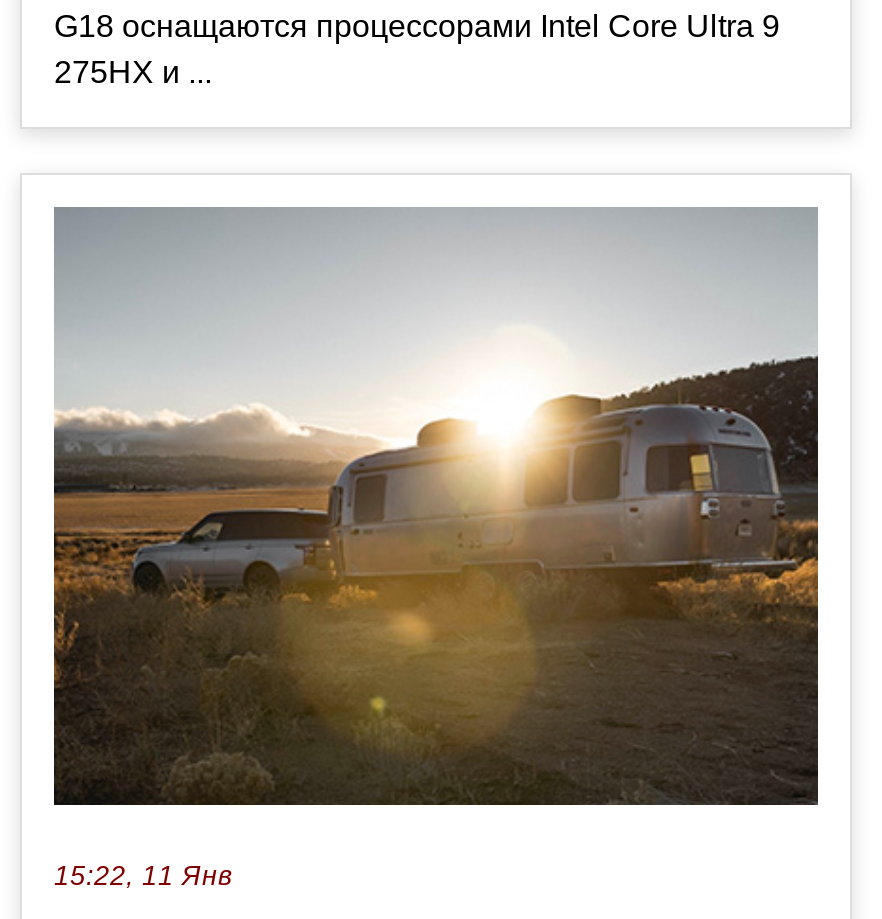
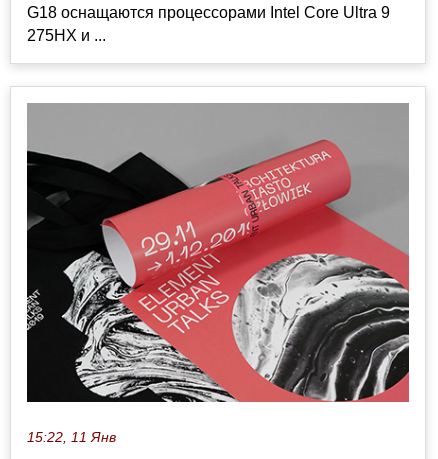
- [image]
+ [image]
